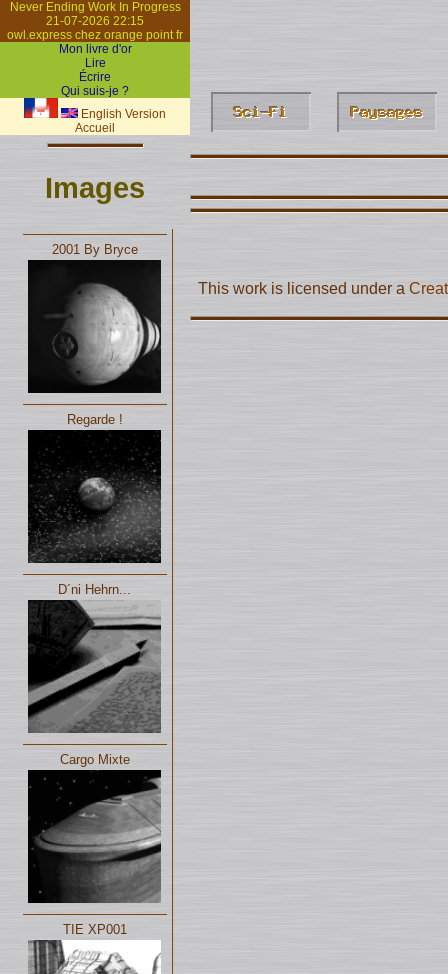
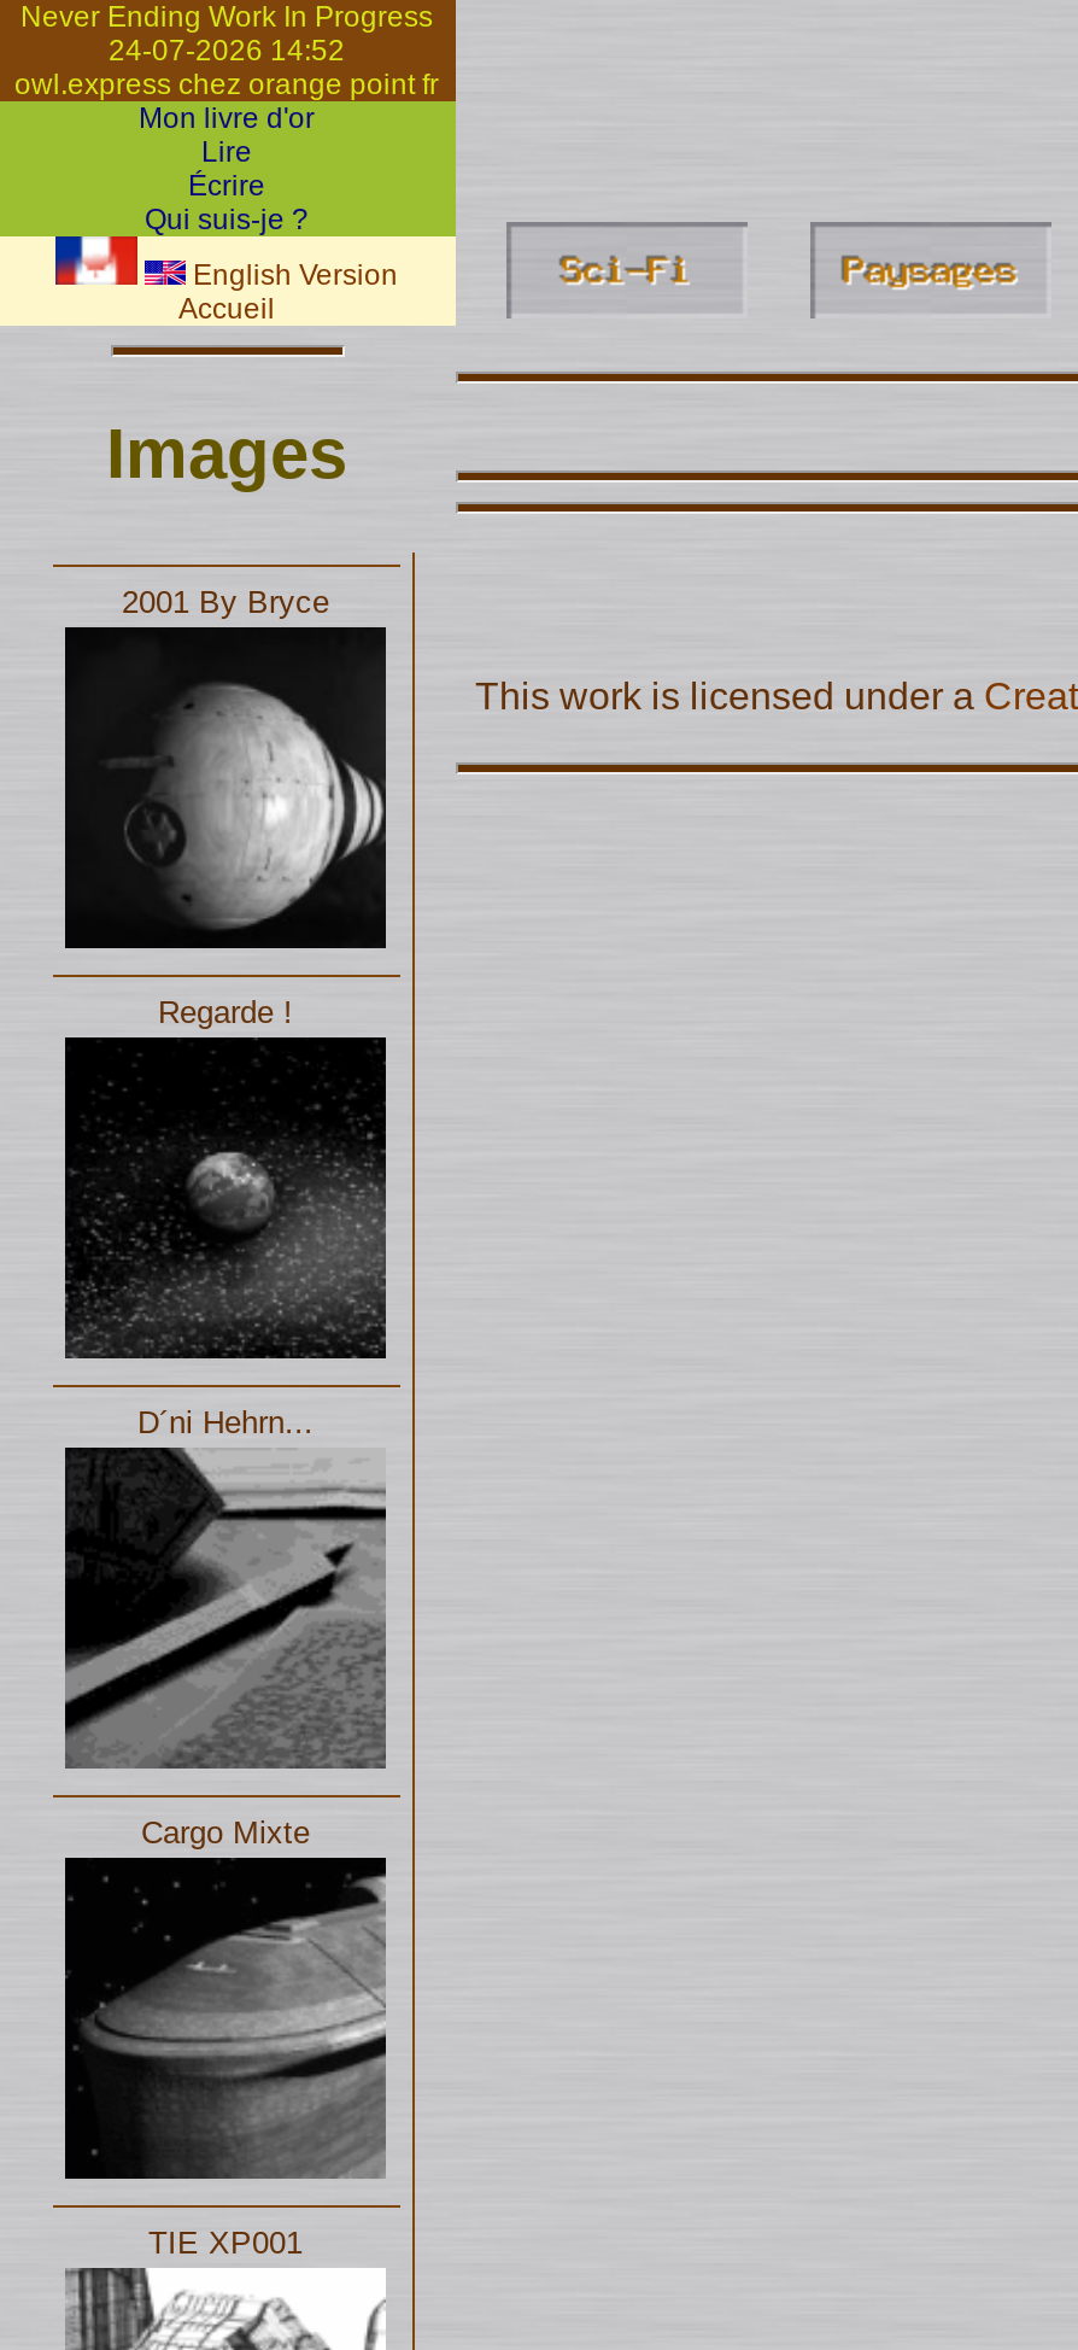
- 21-07-2026 22:15
+ 24-07-2026 14:52
